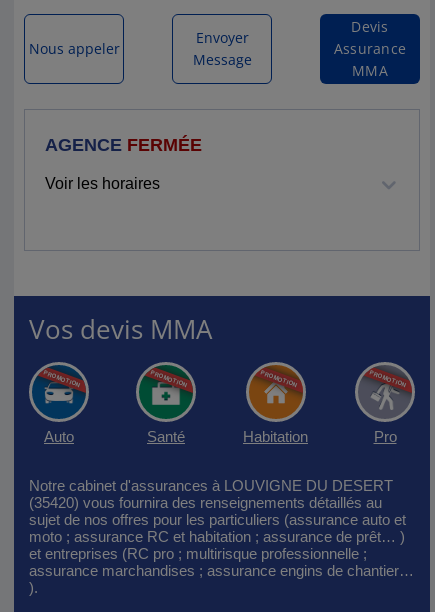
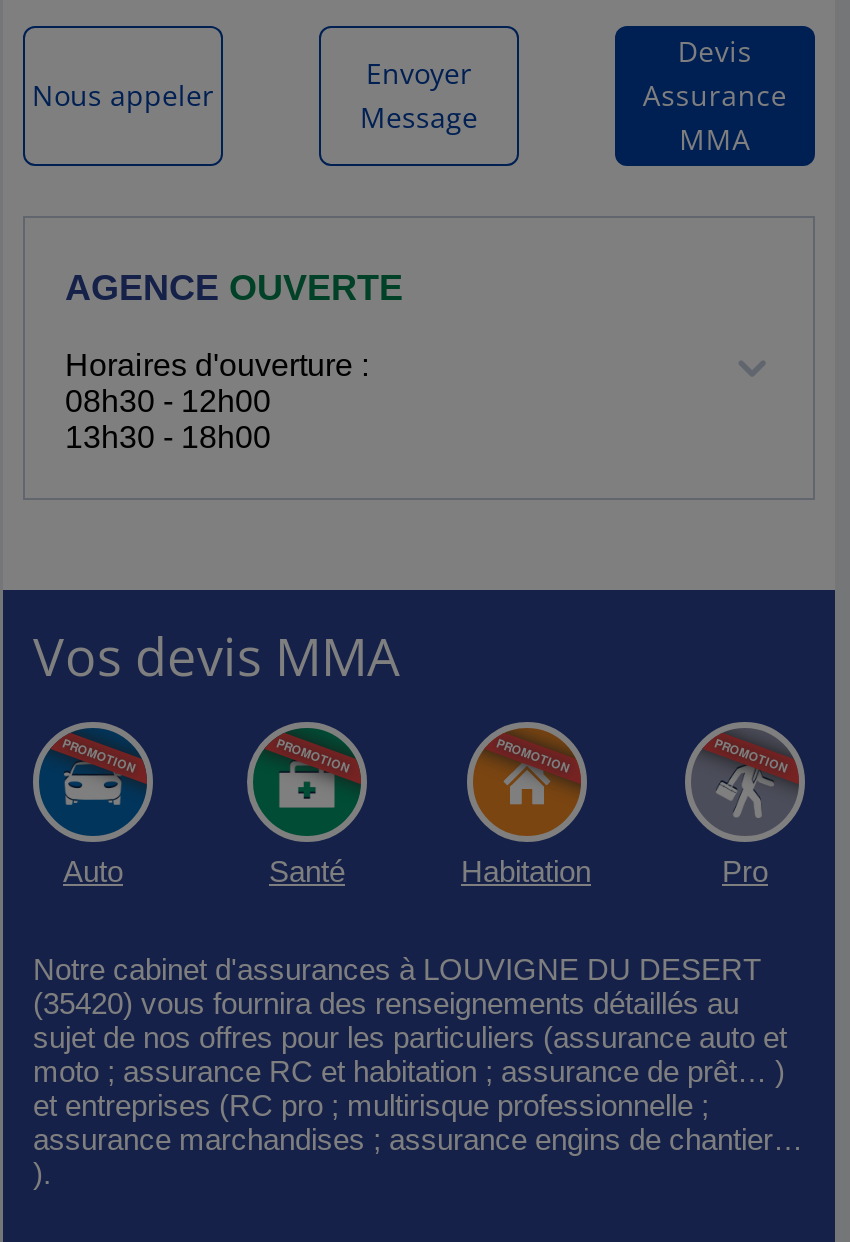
- AGENCE FERMÉE
+ AGENCE OUVERTE

- Voir les horaires
+ Horaires d'ouverture :
+ 08h30 - 12h00
+ 13h30 - 18h00
